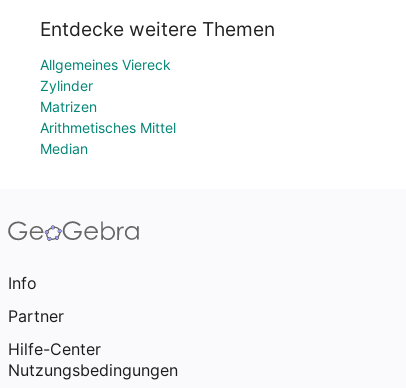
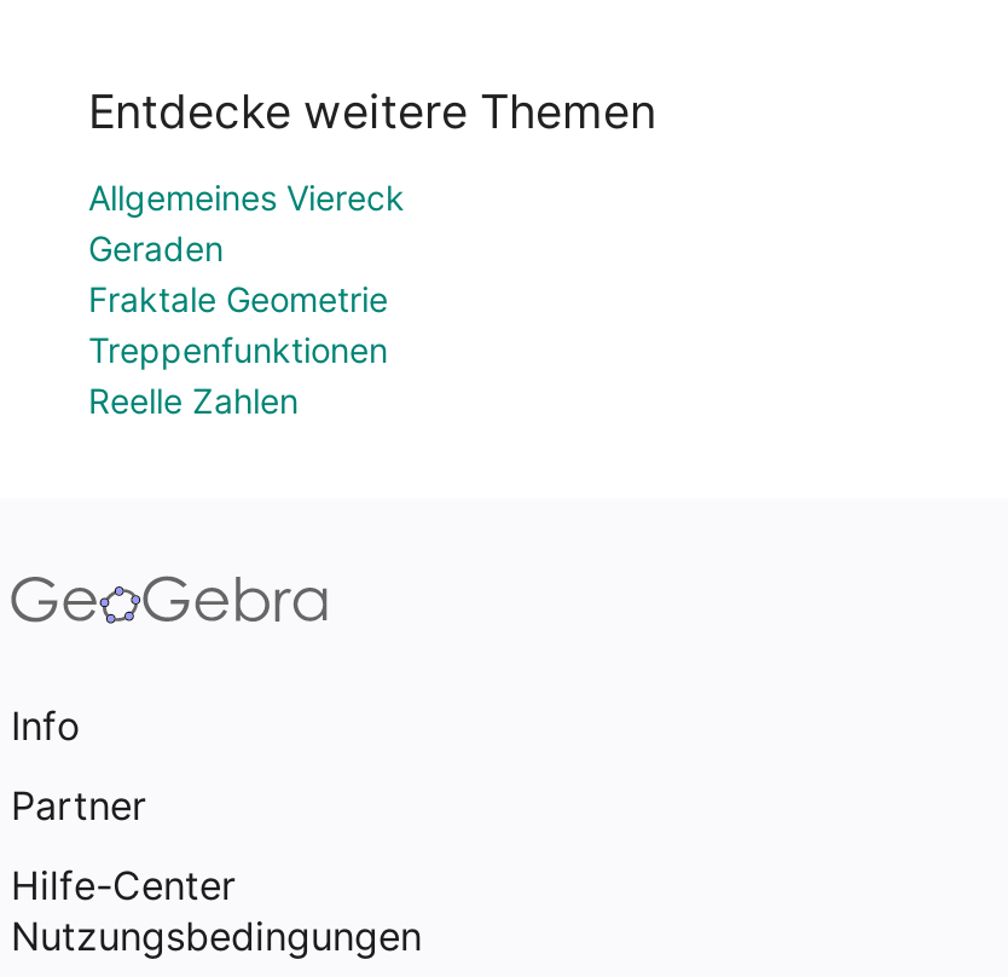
- Zylinder
- Matrizen
- Arithmetisches Mittel
- Median
+ Geraden
+ Fraktale Geometrie
+ Treppenfunktionen
+ Reelle Zahlen
